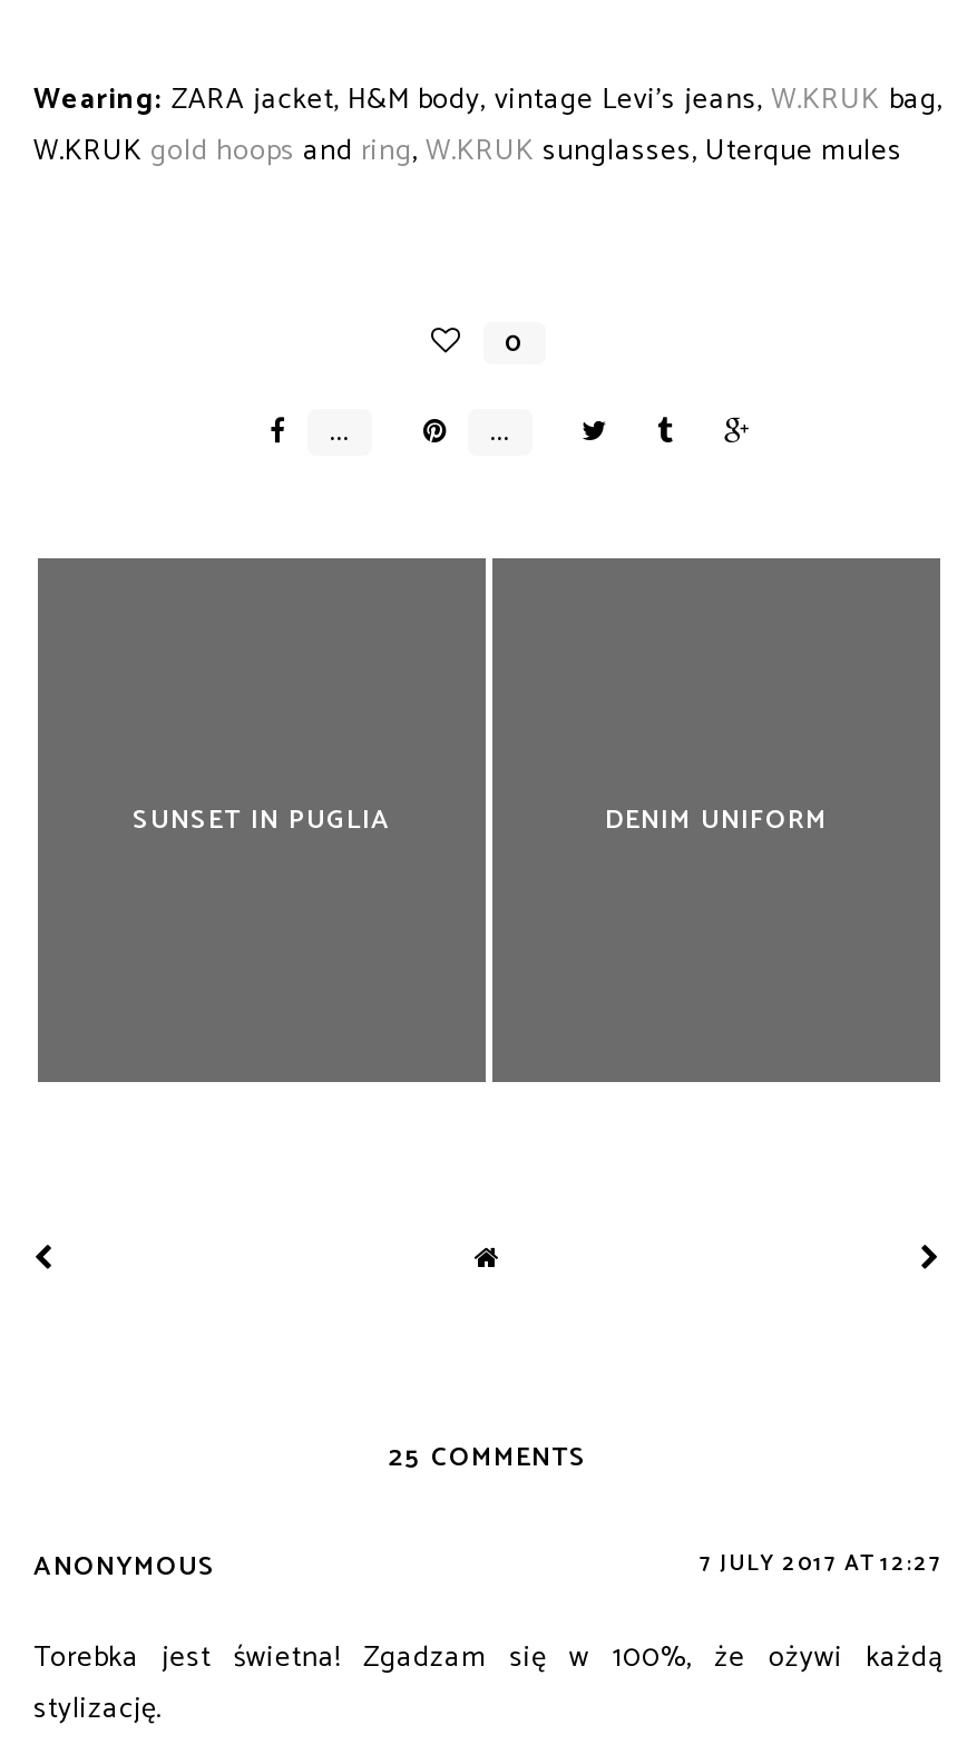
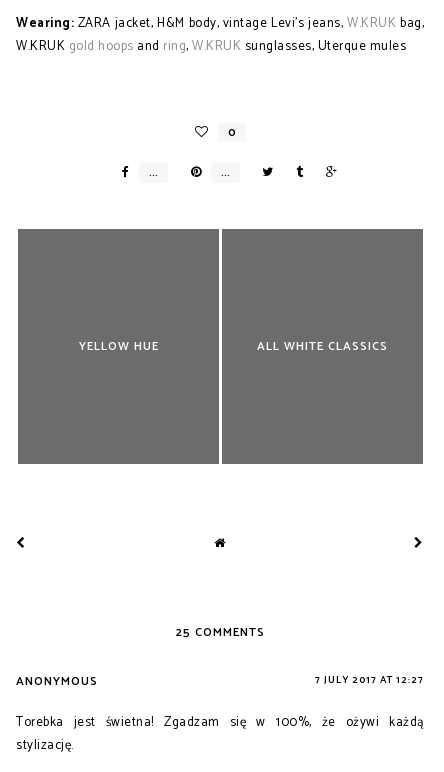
- SUNSET IN PUGLIA
- DENIM UNIFORM
+ YELLOW HUE
+ ALL WHITE CLASSICS
